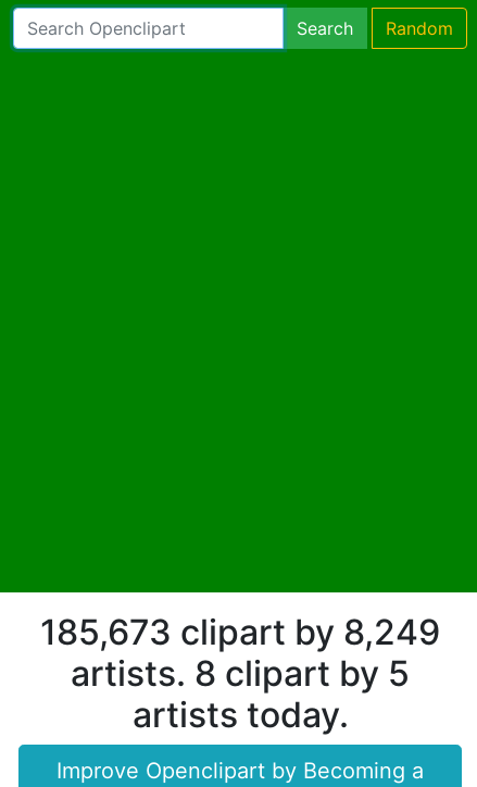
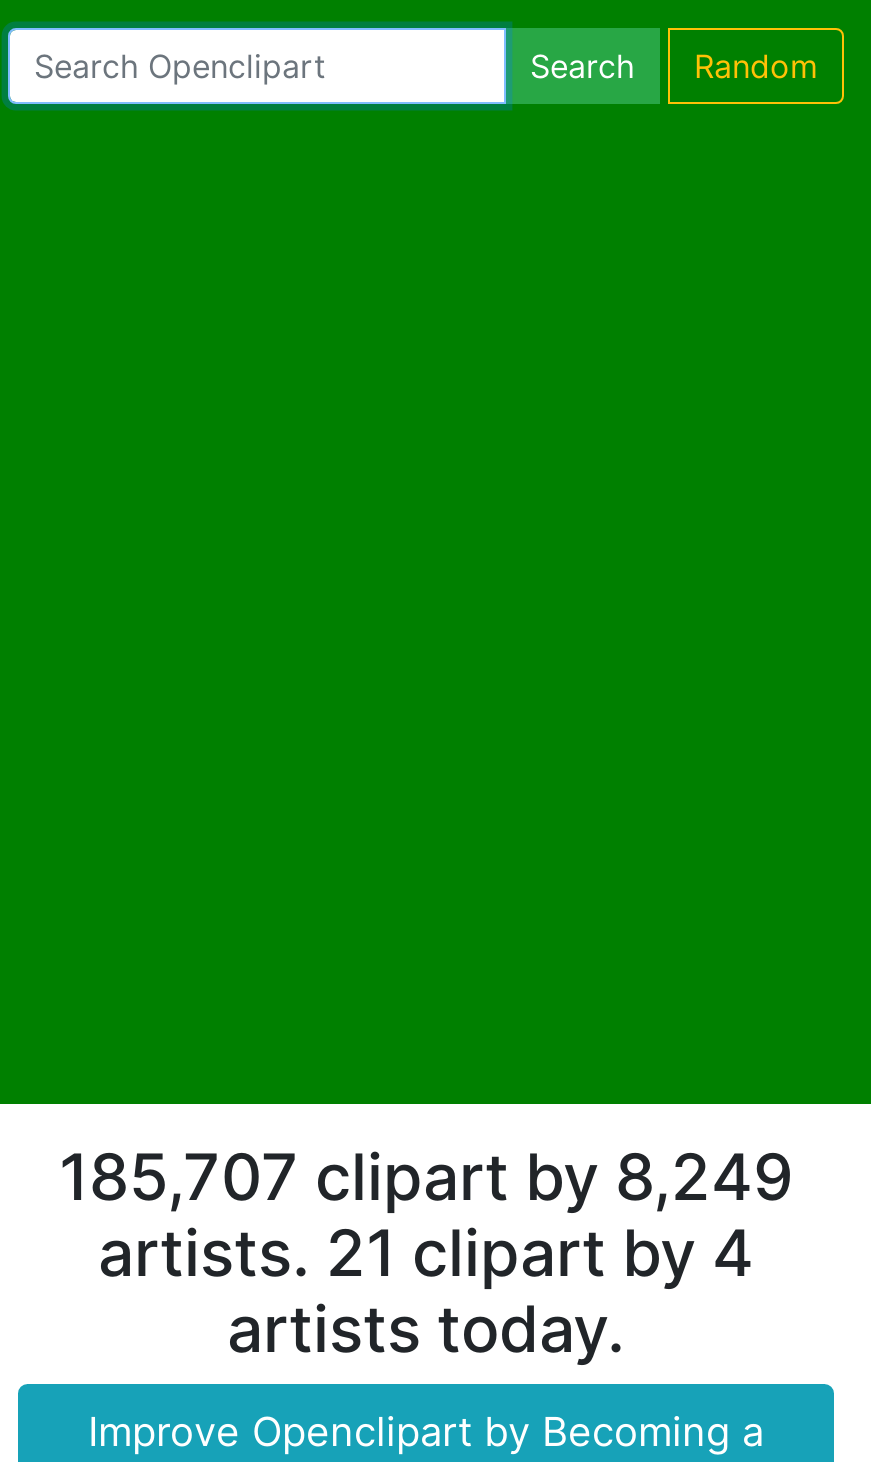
- 185,673 clipart by 8,249
+ 185,707 clipart by 8,249

- artists. 8 clipart by 5
+ artists. 21 clipart by 4
